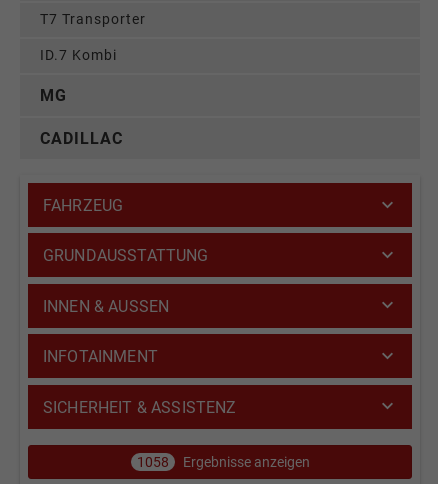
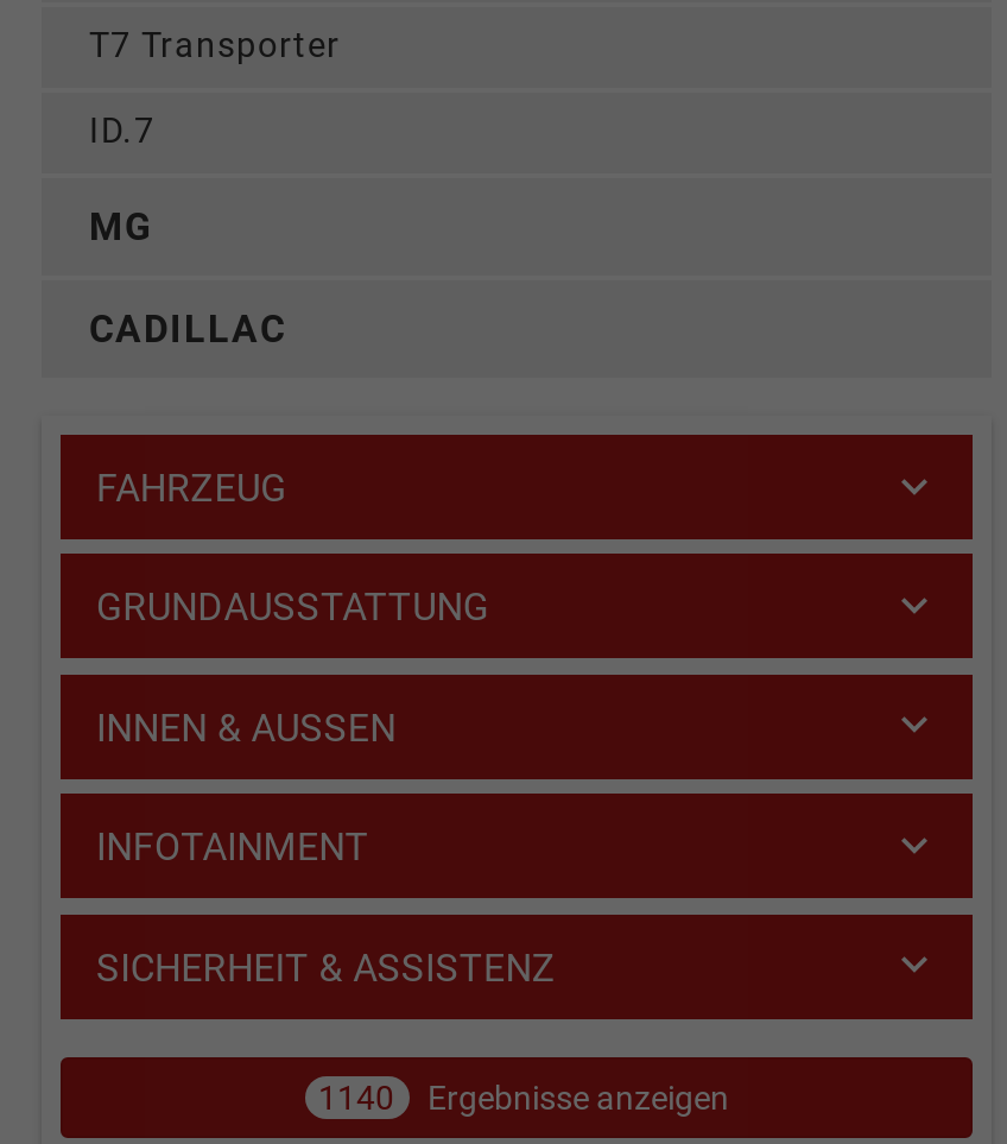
- ID.7 Kombi
+ ID.7

- 1058 Ergebnisse anzeigen
+ 1140 Ergebnisse anzeigen
